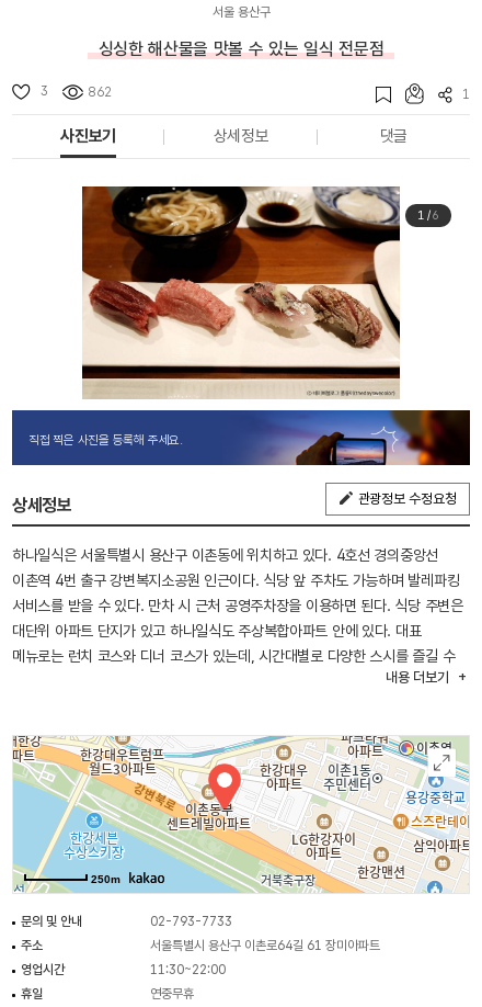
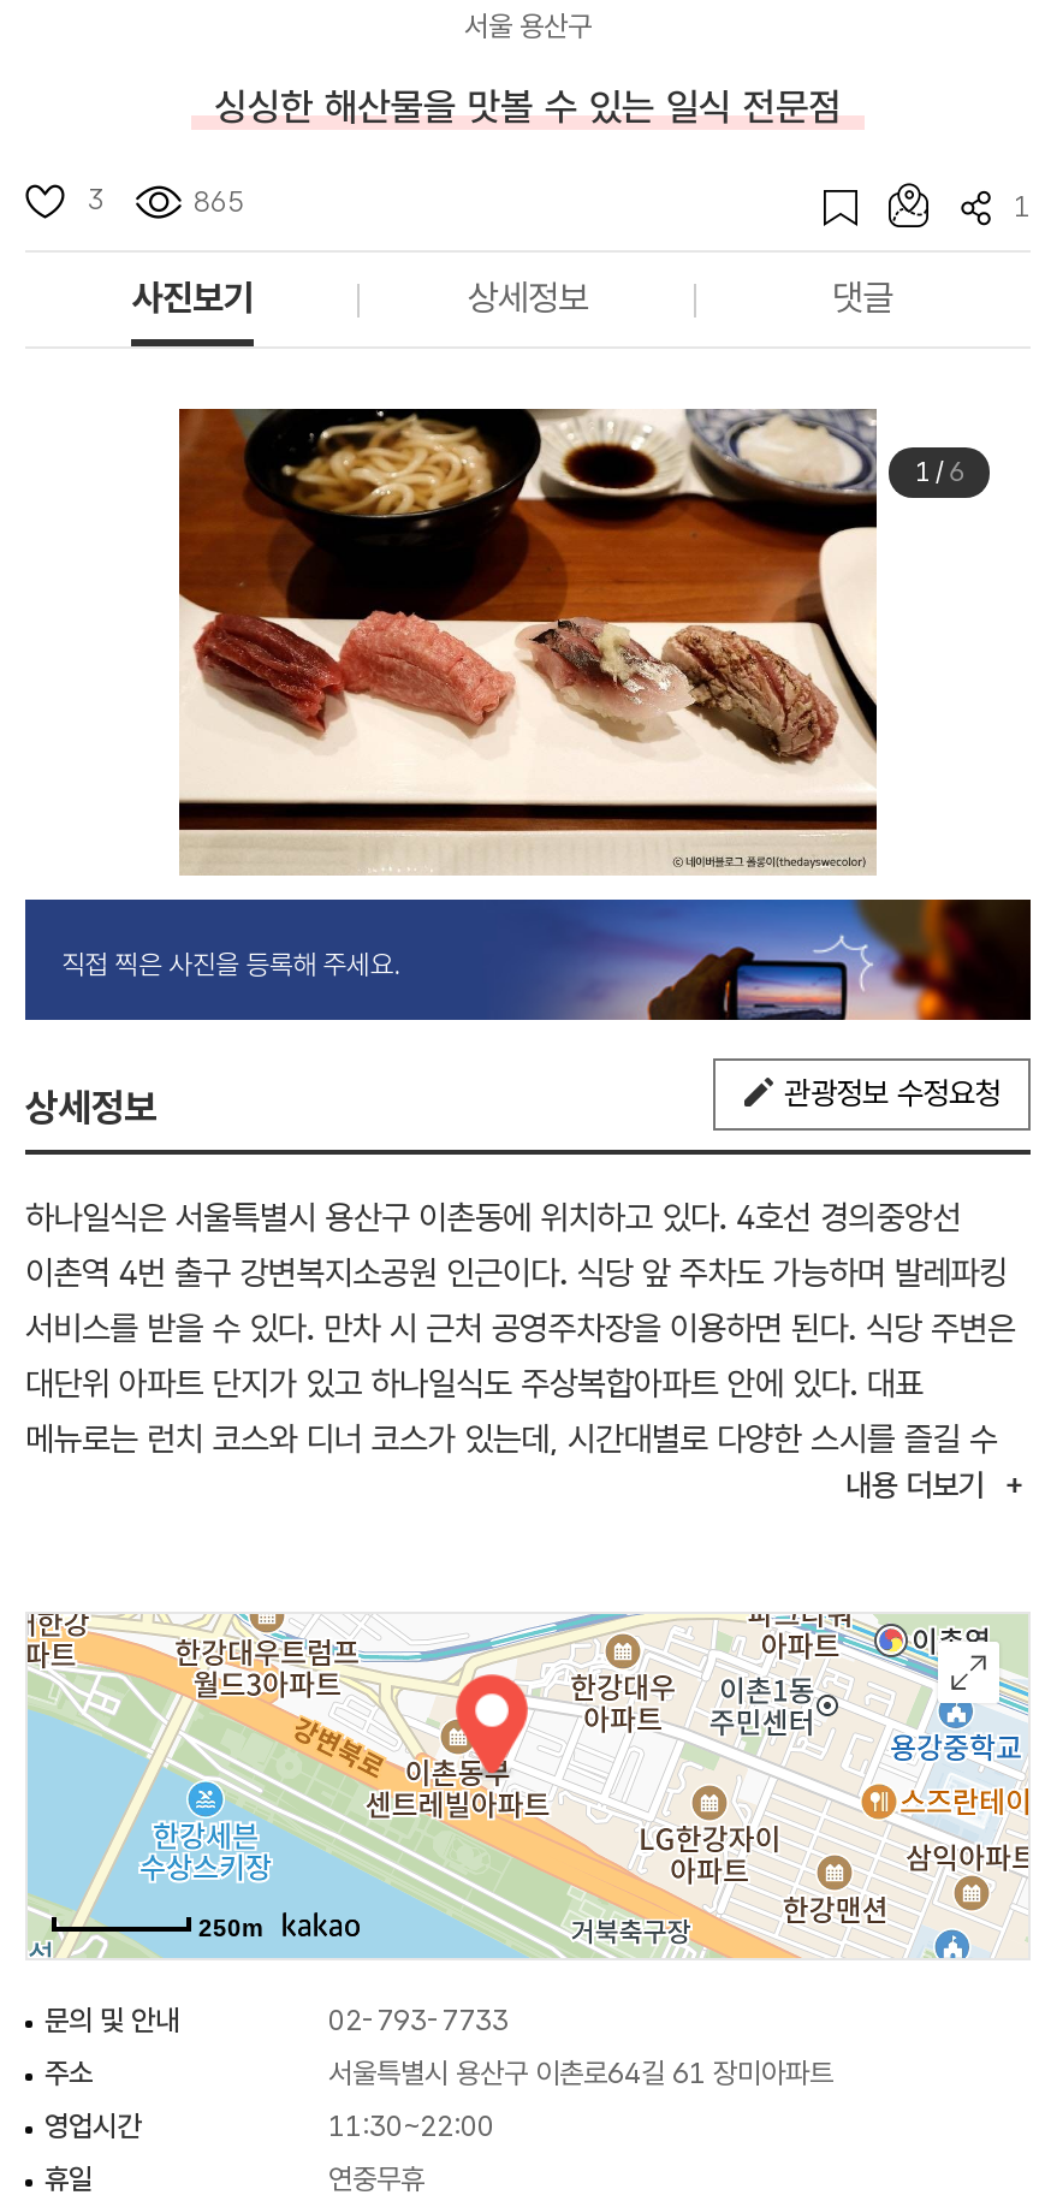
- 862
+ 865
